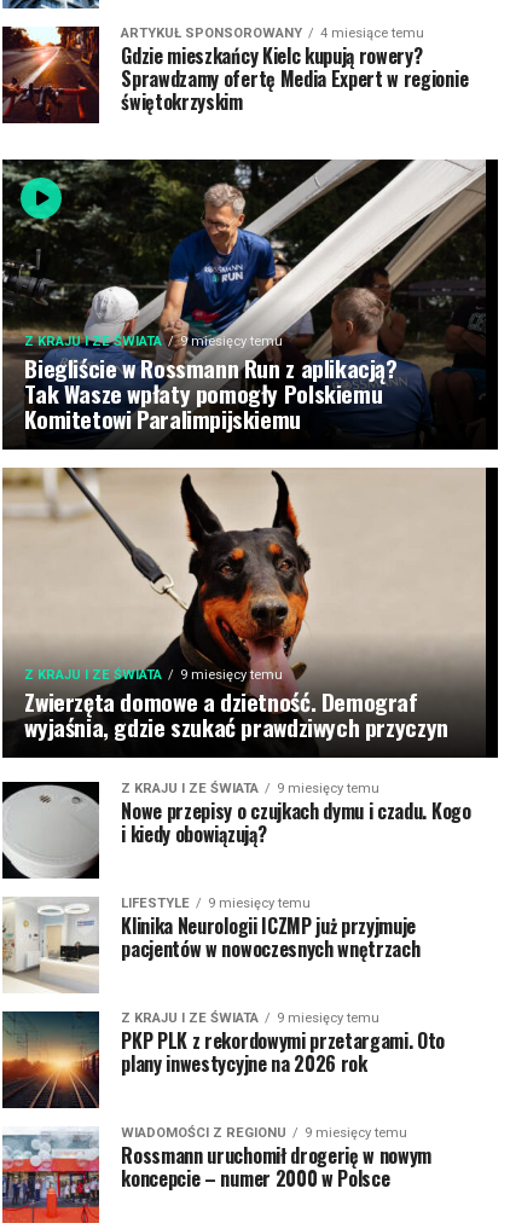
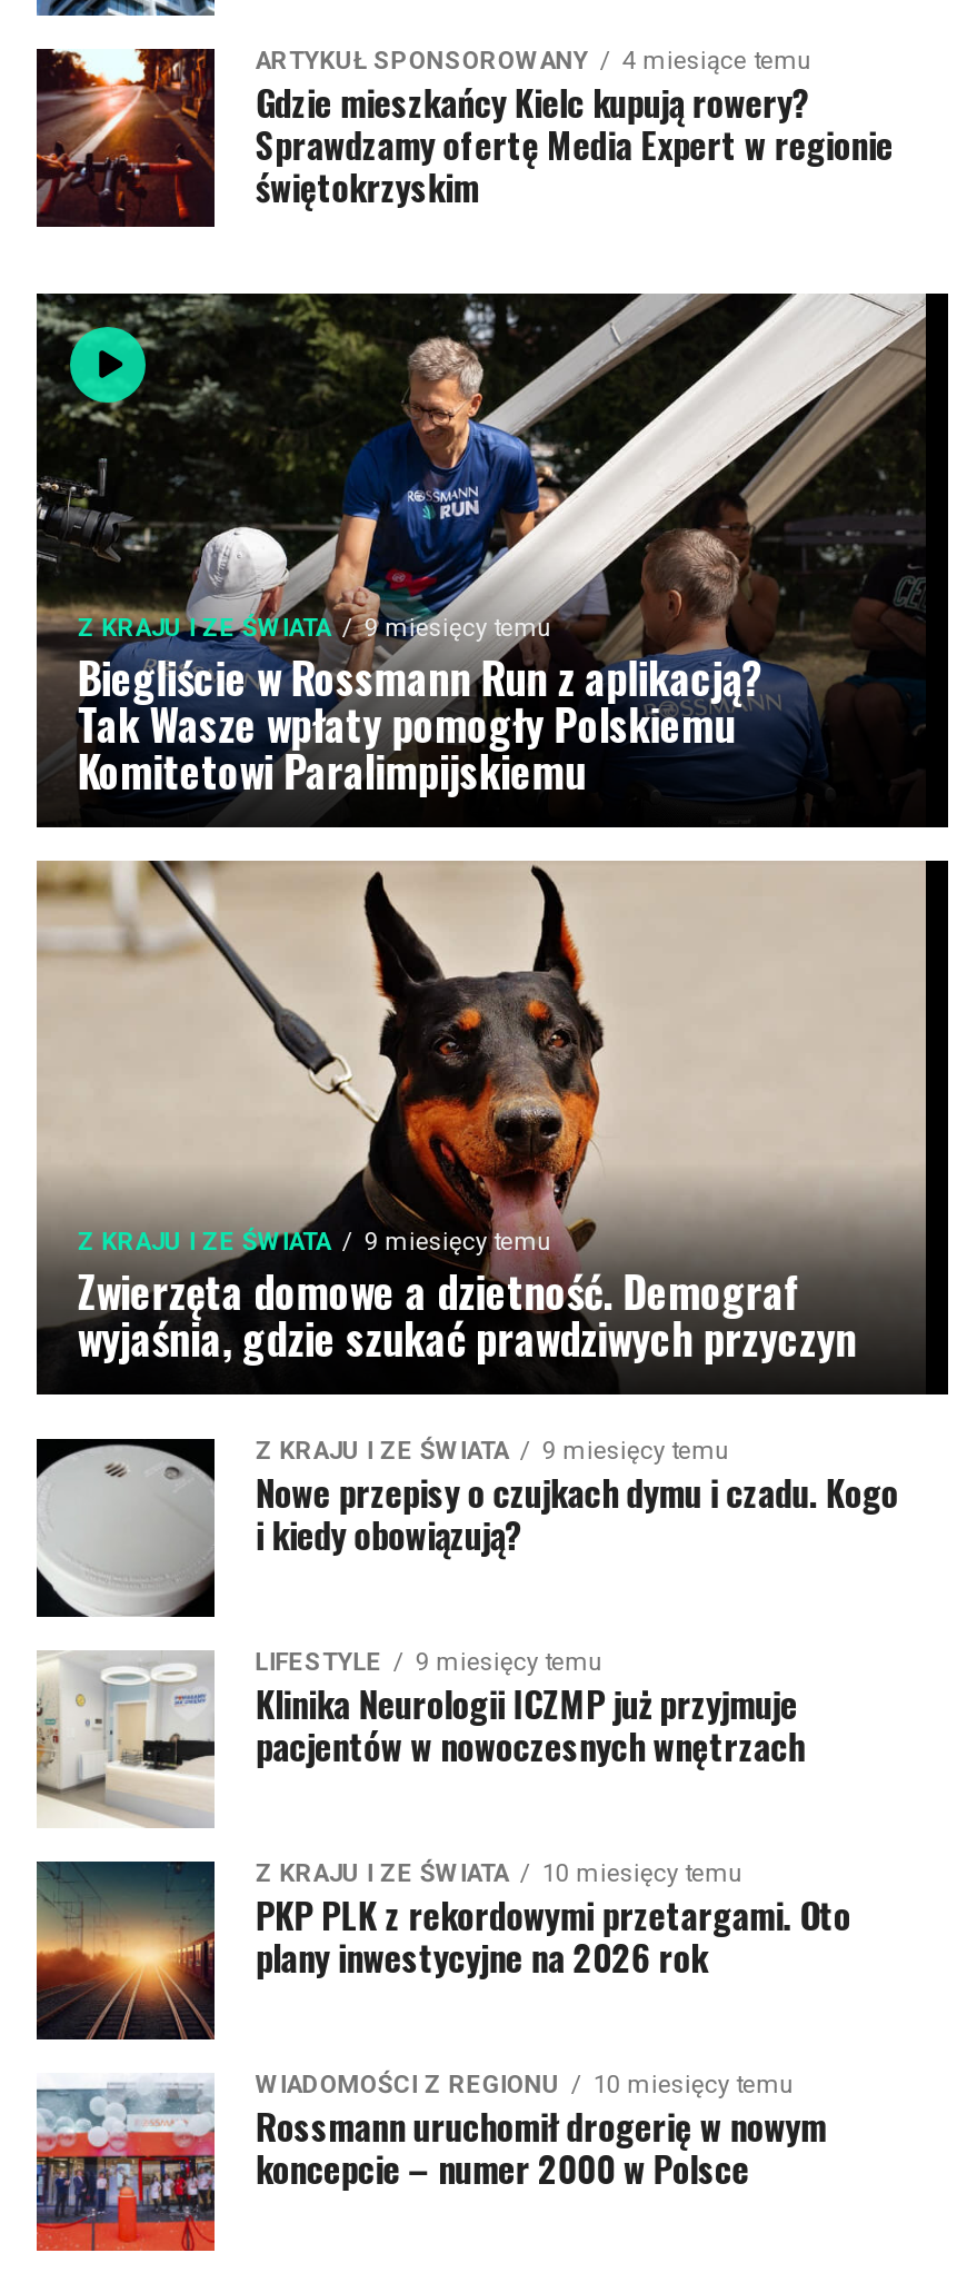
- 9 miesięcy temu
+ 10 miesięcy temu

- 9 miesięcy temu
+ 10 miesięcy temu
